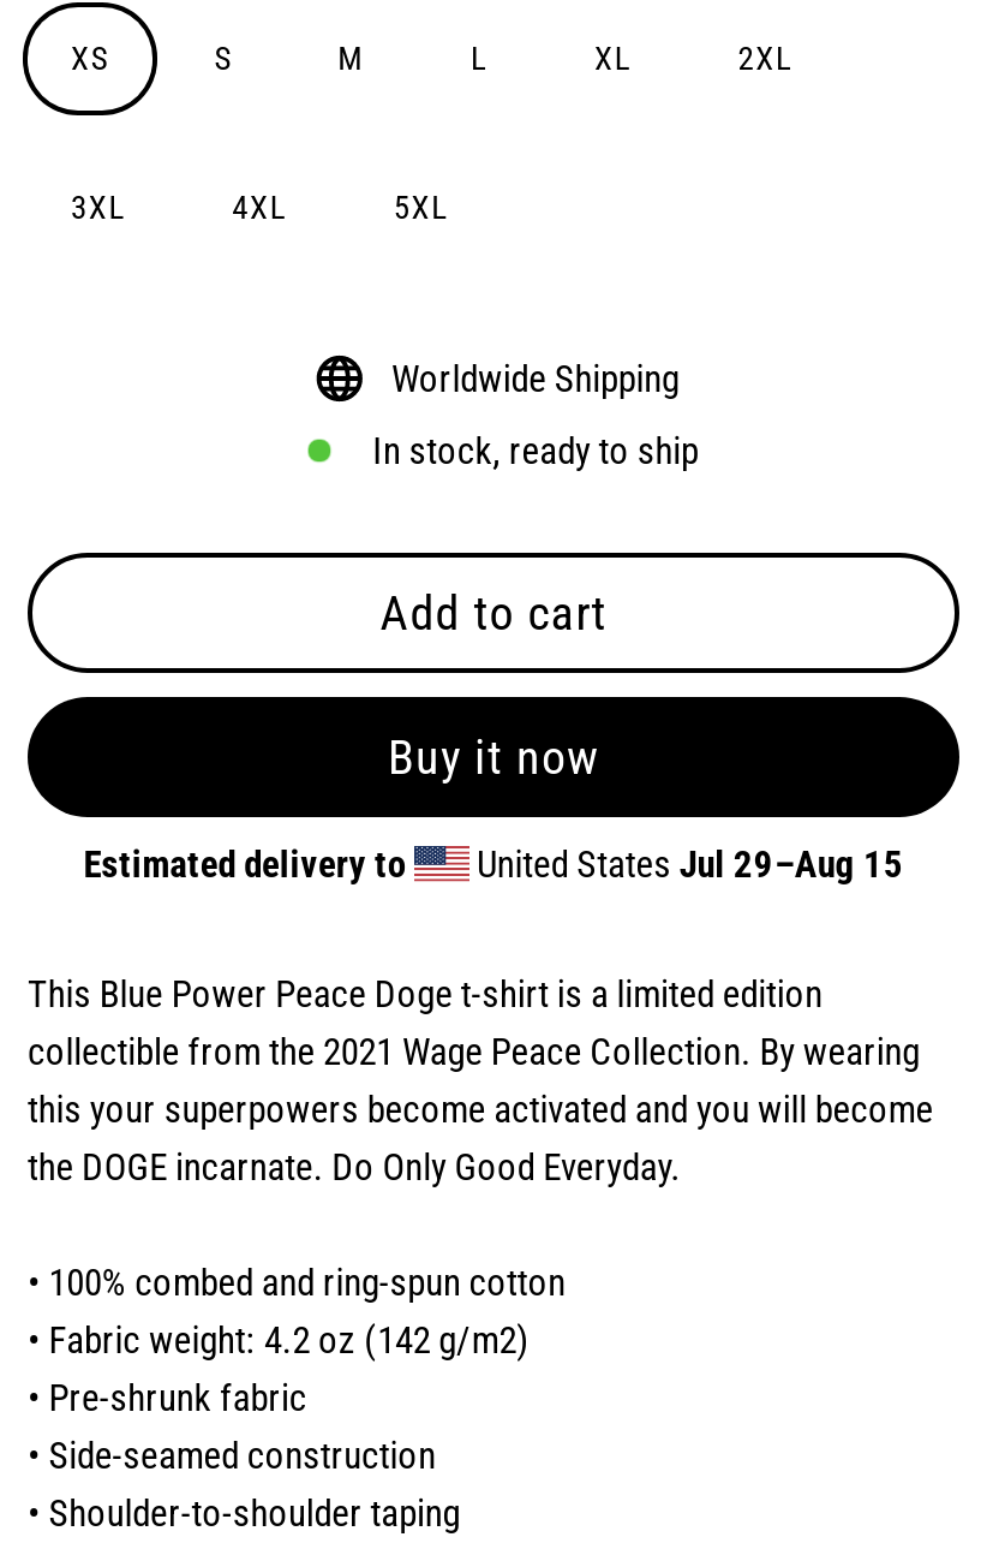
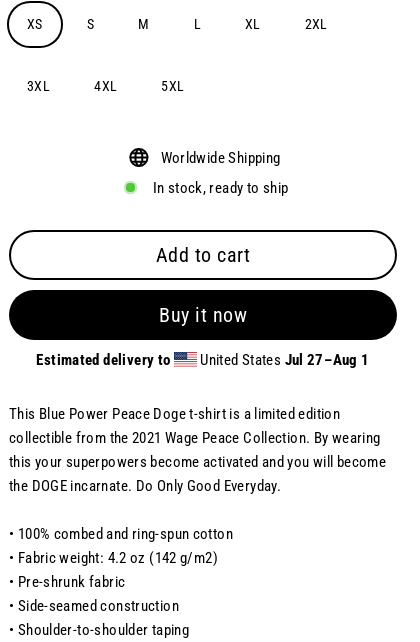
- United States Jul 29–Aug 15
+ United States Jul 27–Aug 1
